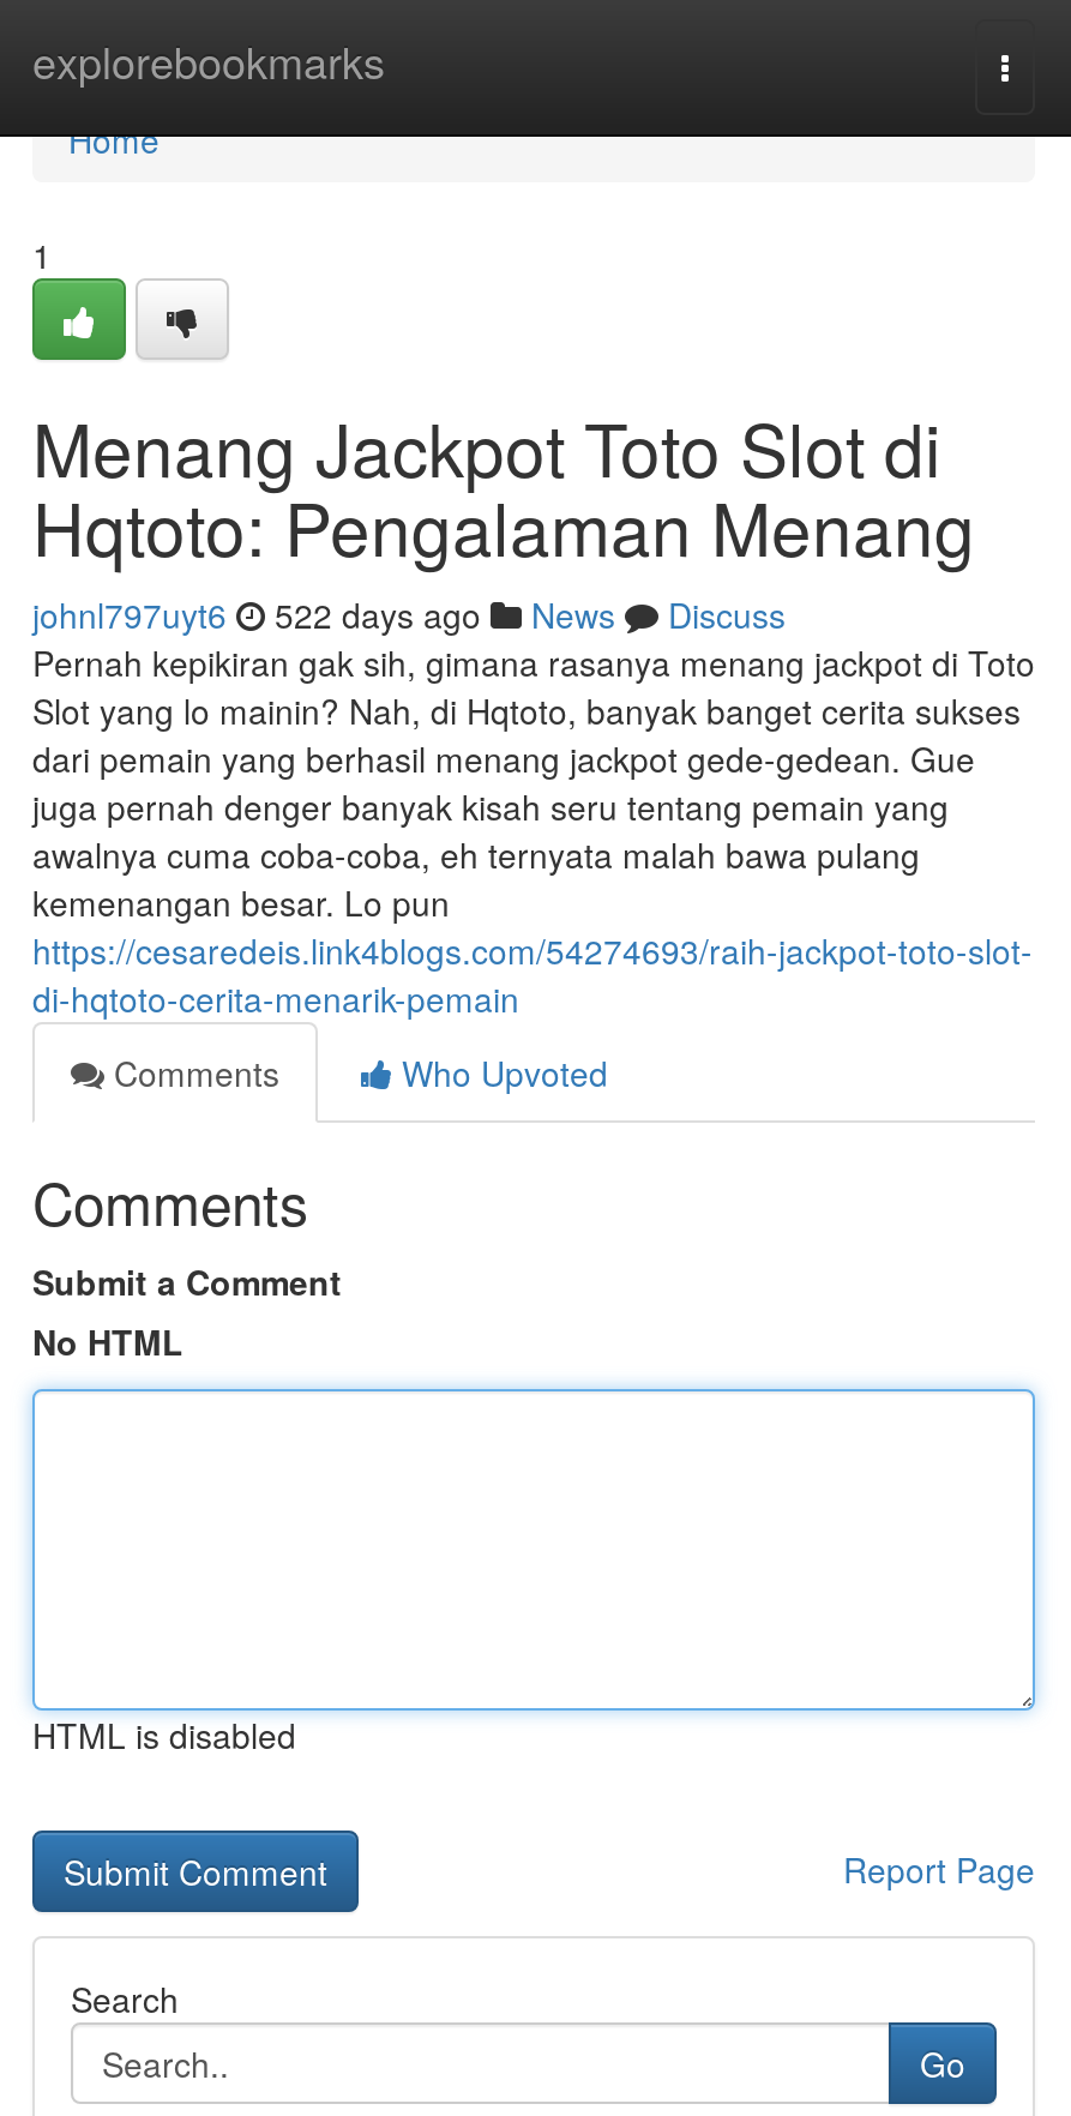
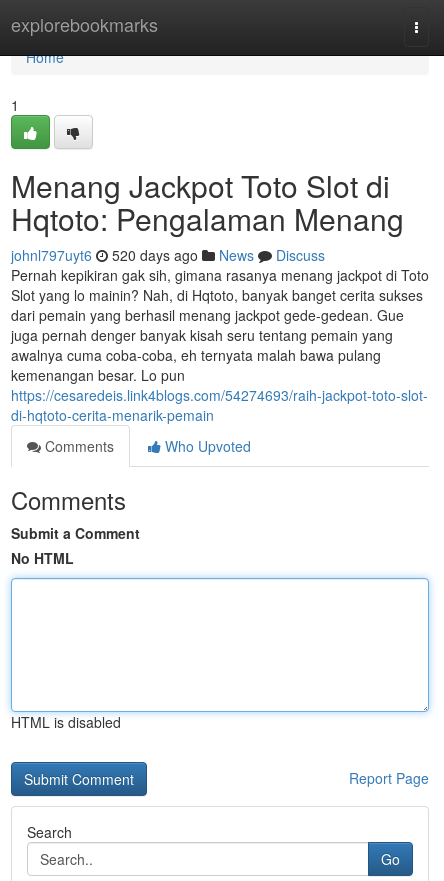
- johnl797uyt6 522 days ago News Discuss
+ johnl797uyt6 520 days ago News Discuss
